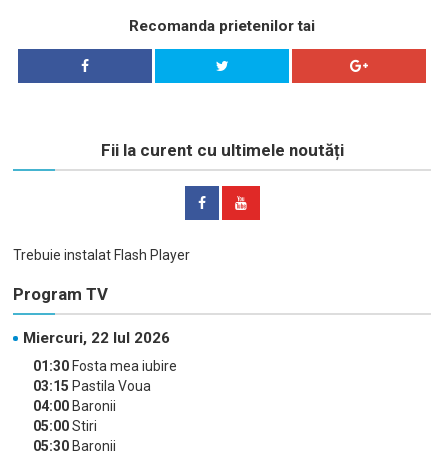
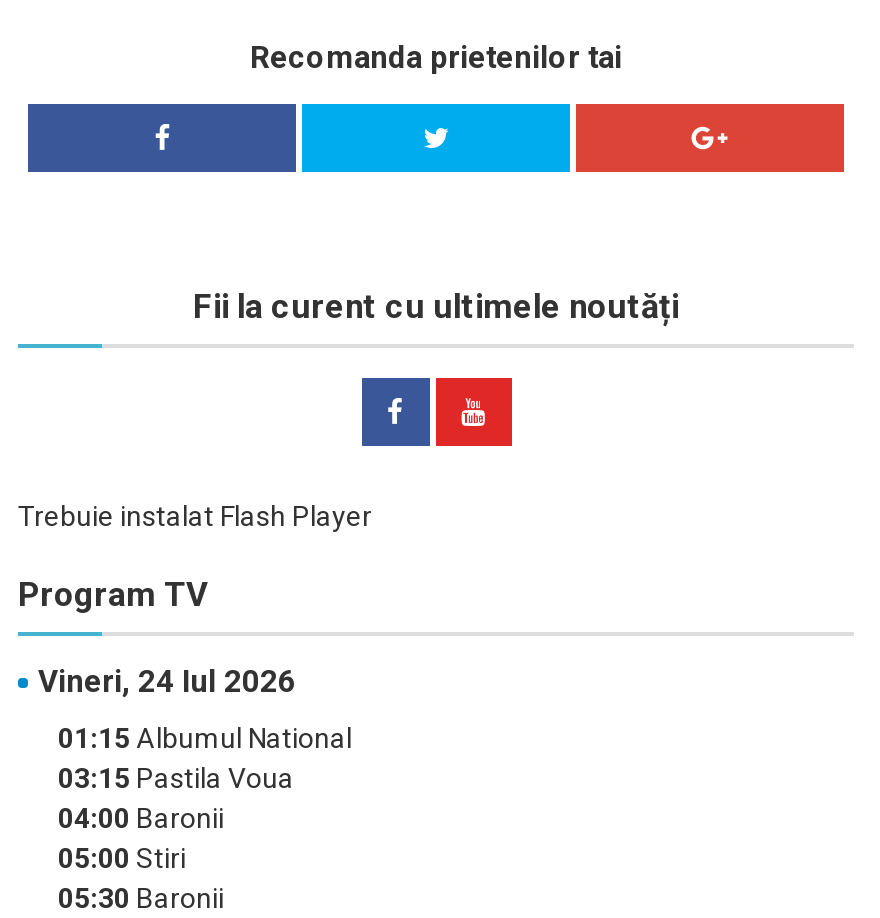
- Miercuri, 22 Iul 2026
+ Vineri, 24 Iul 2026

- 01:30 Fosta mea iubire
+ 01:15 Albumul National
